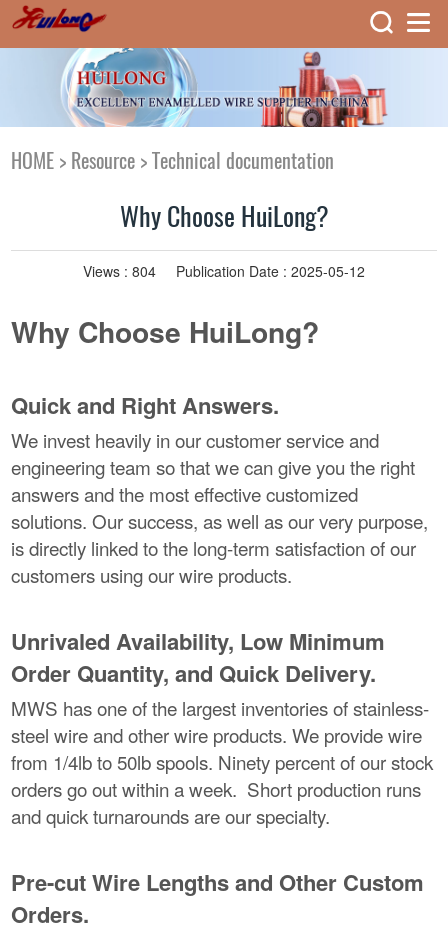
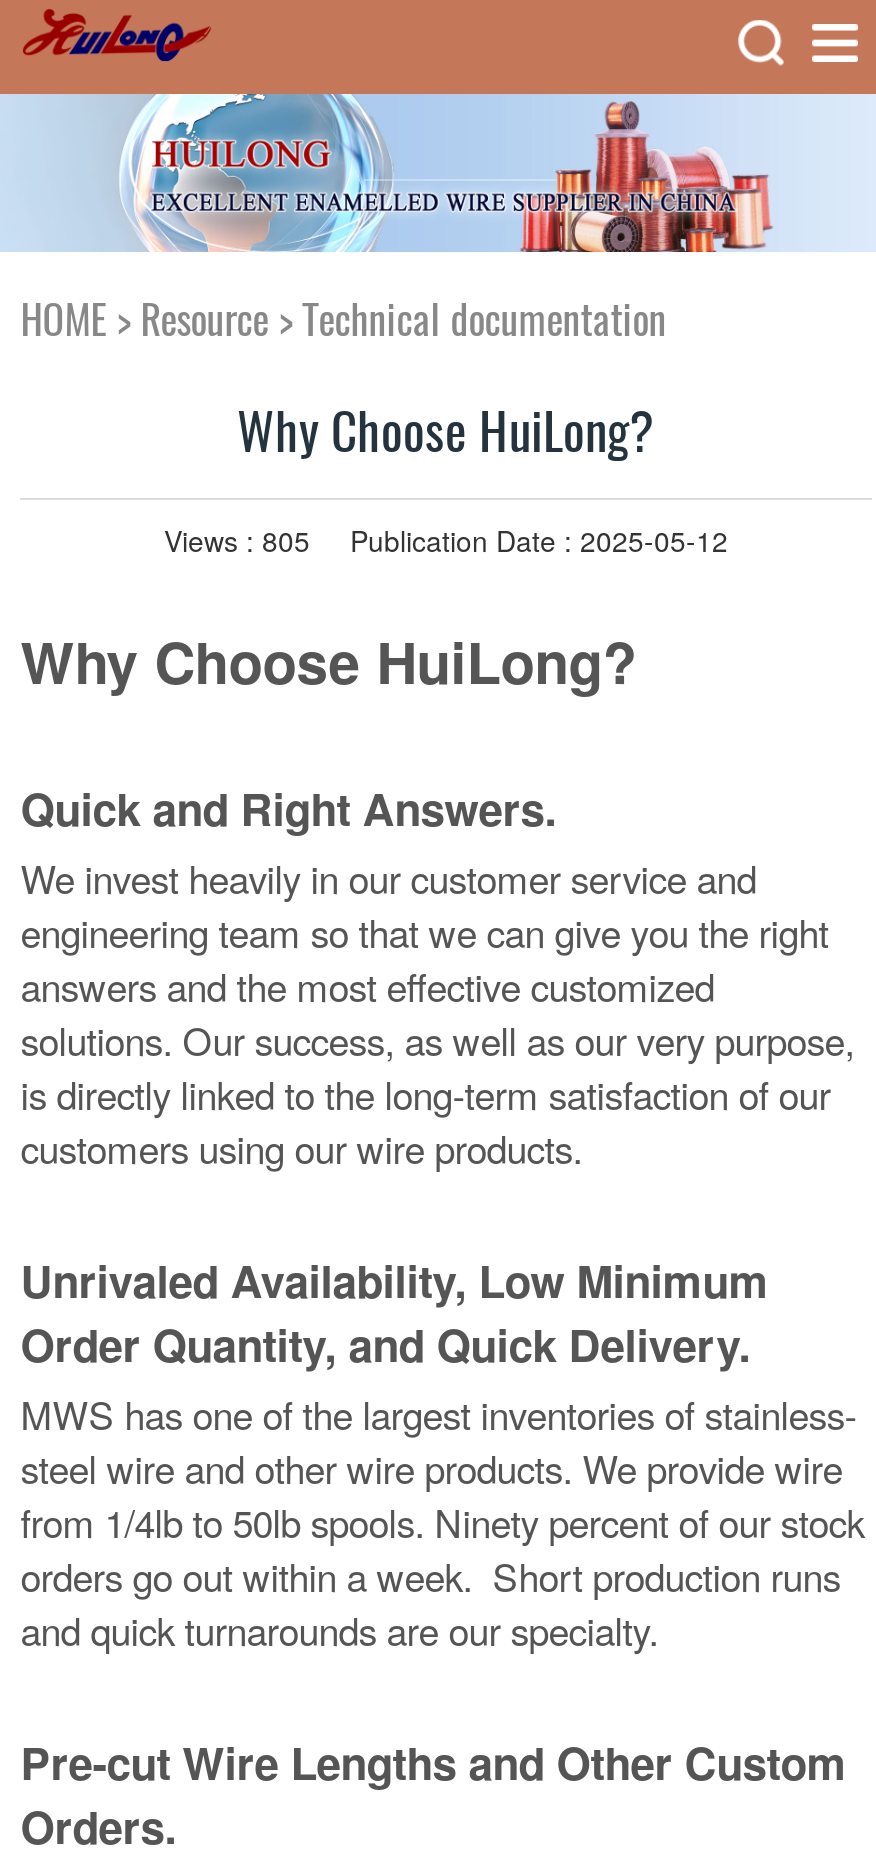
- Views : 804 Publication Date : 2025-05-12
+ Views : 805 Publication Date : 2025-05-12
